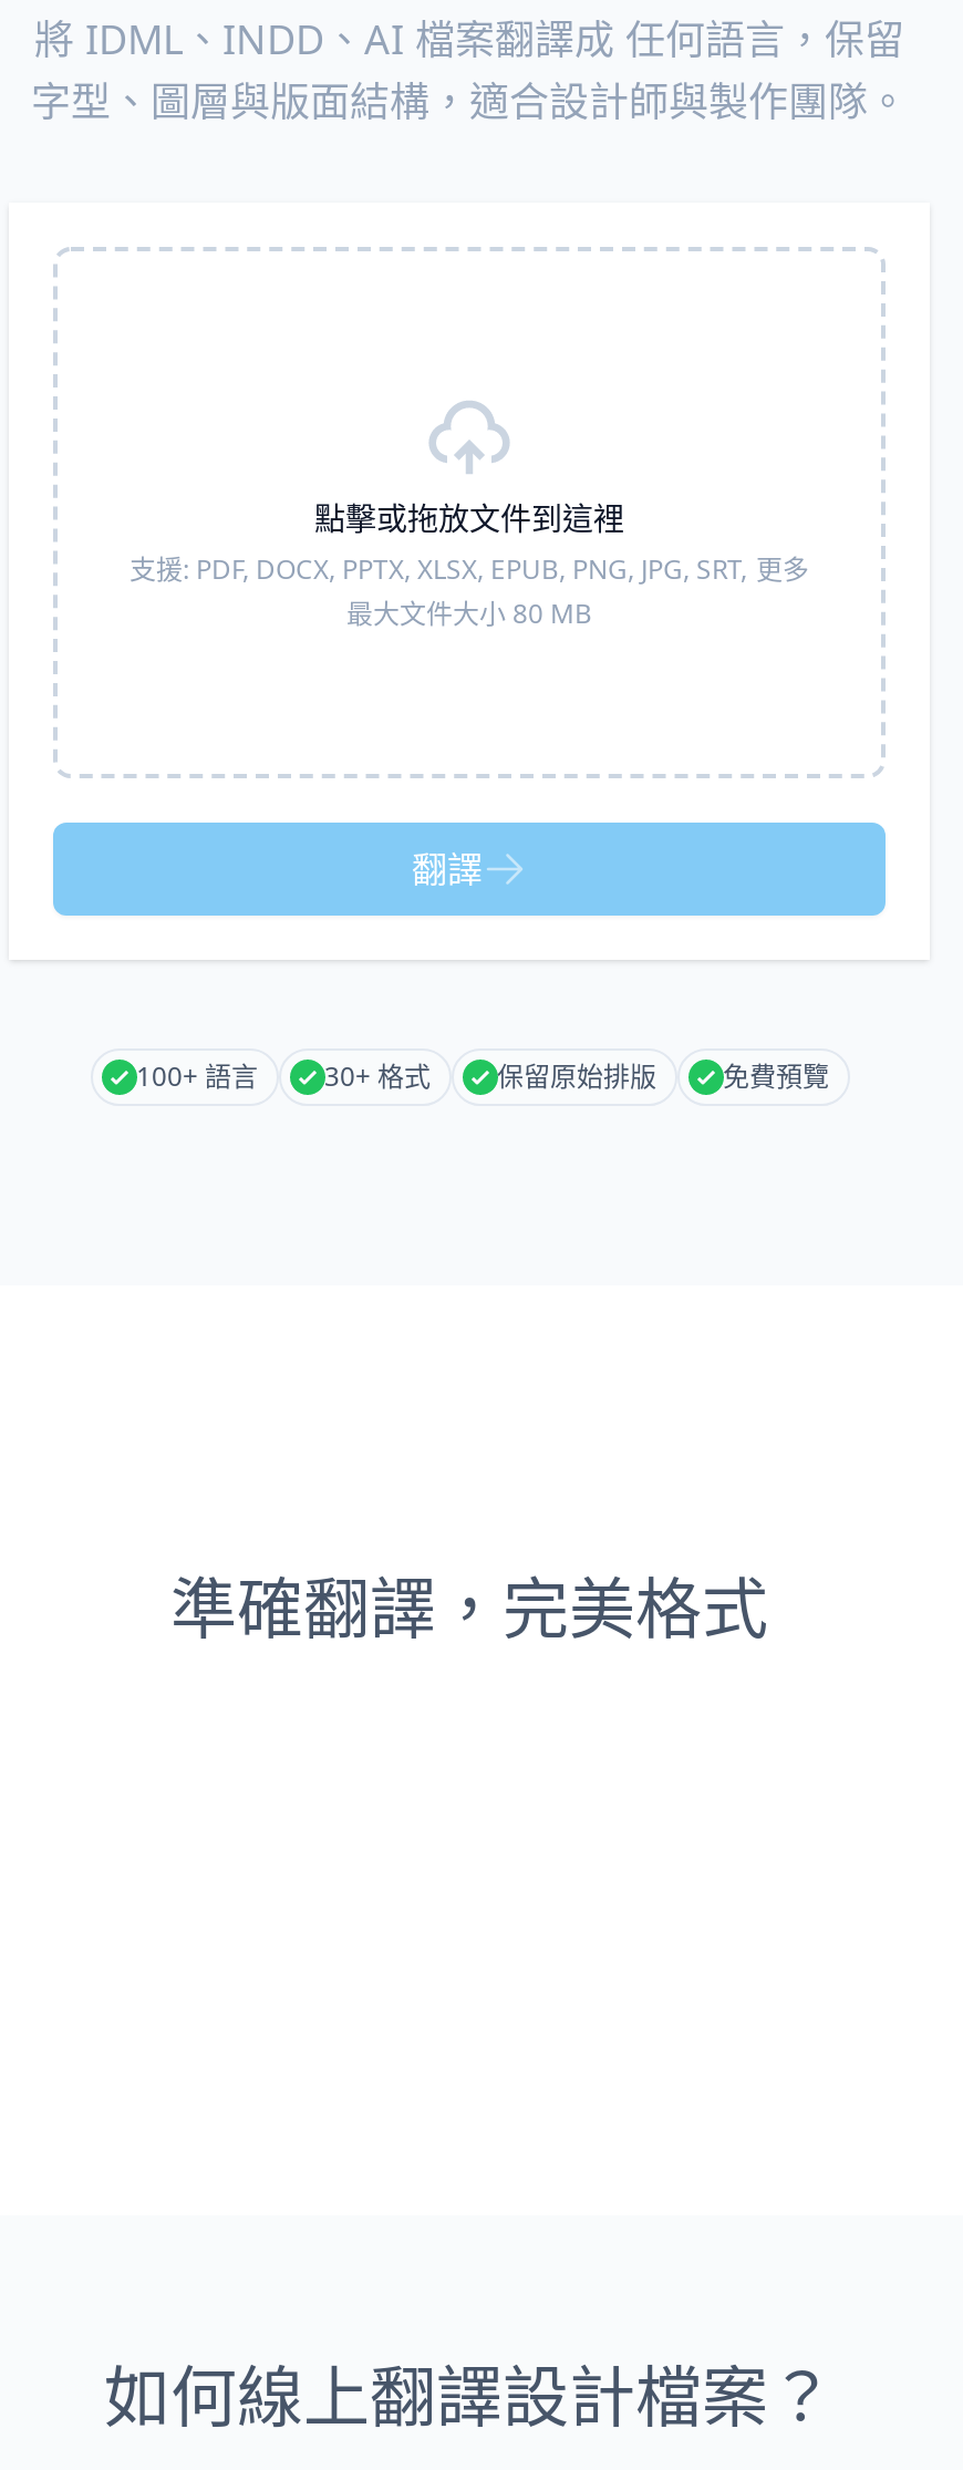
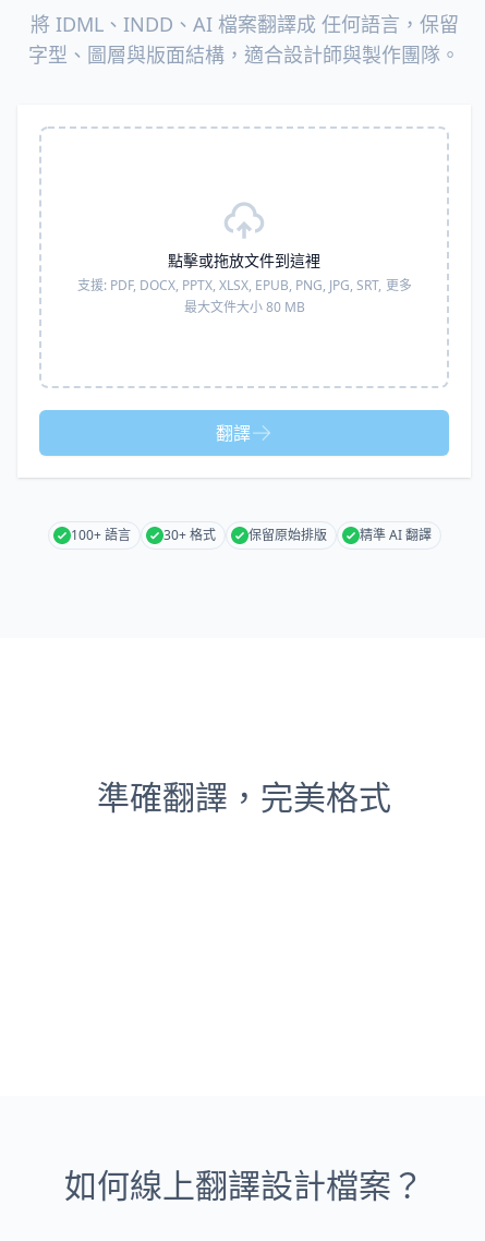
- 免費預覽
+ 精準 AI 翻譯
